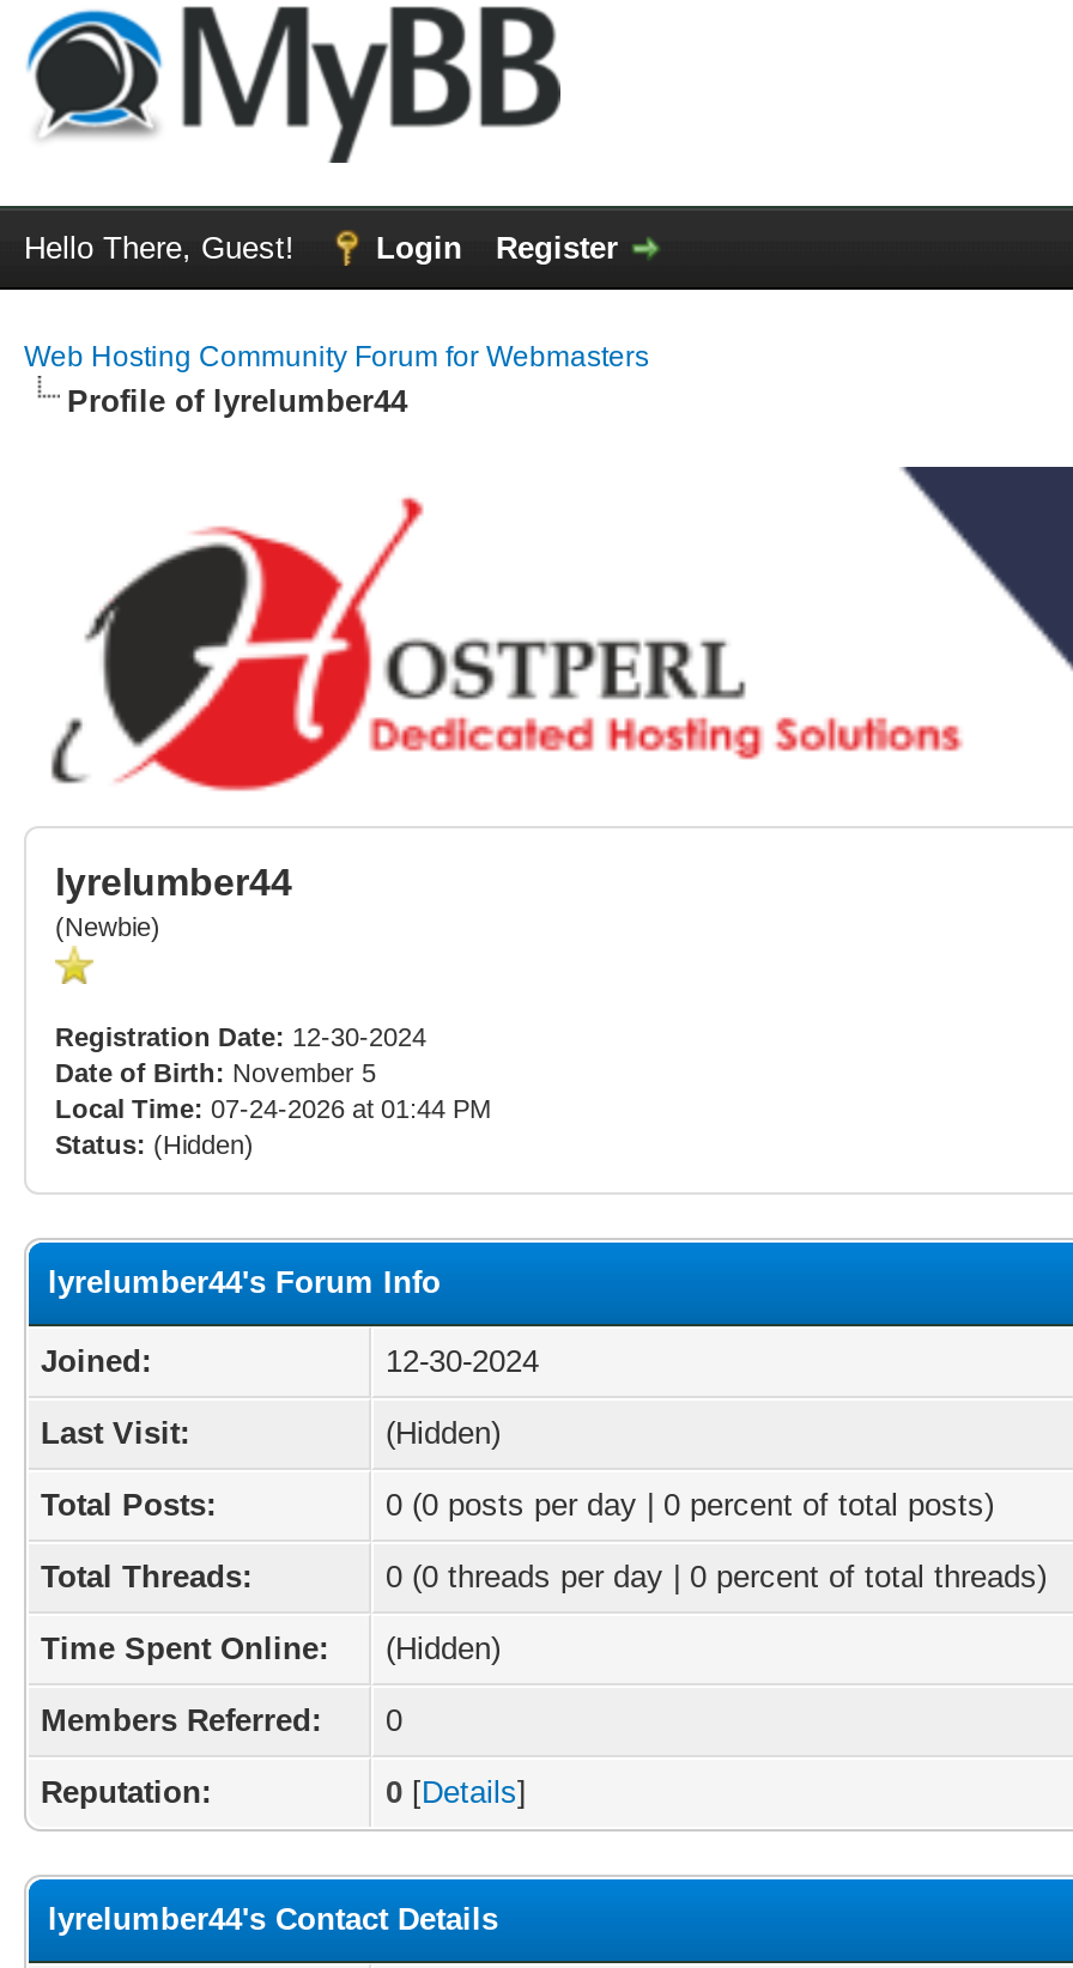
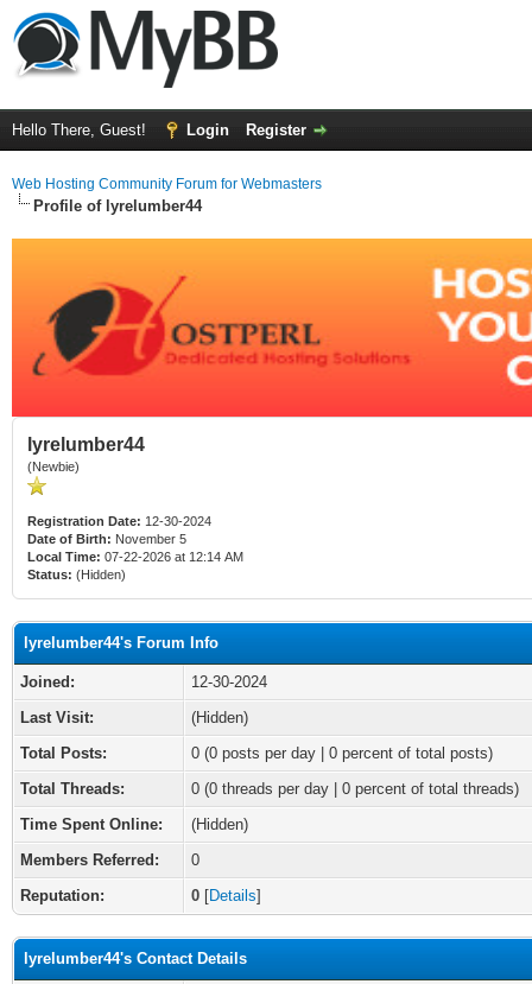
- [image]
+ [image]

- Local Time: 07-24-2026 at 01:44 PM
+ Local Time: 07-22-2026 at 12:14 AM
